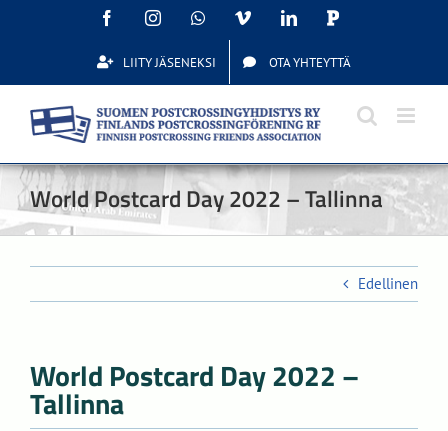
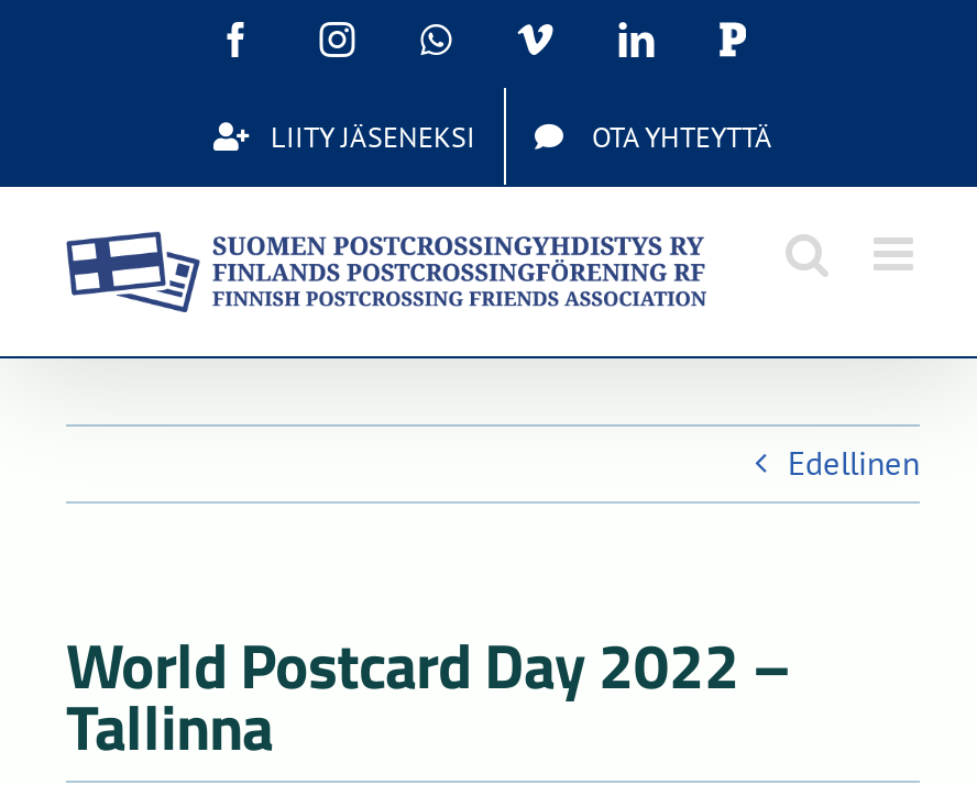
- World Postcard Day 2022 – Tallinna
